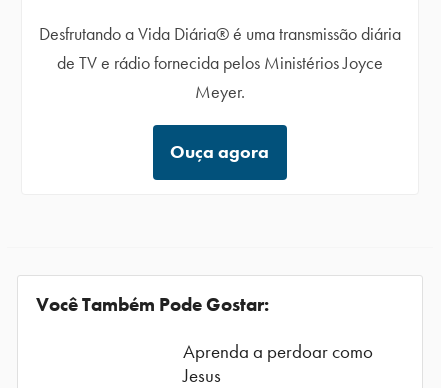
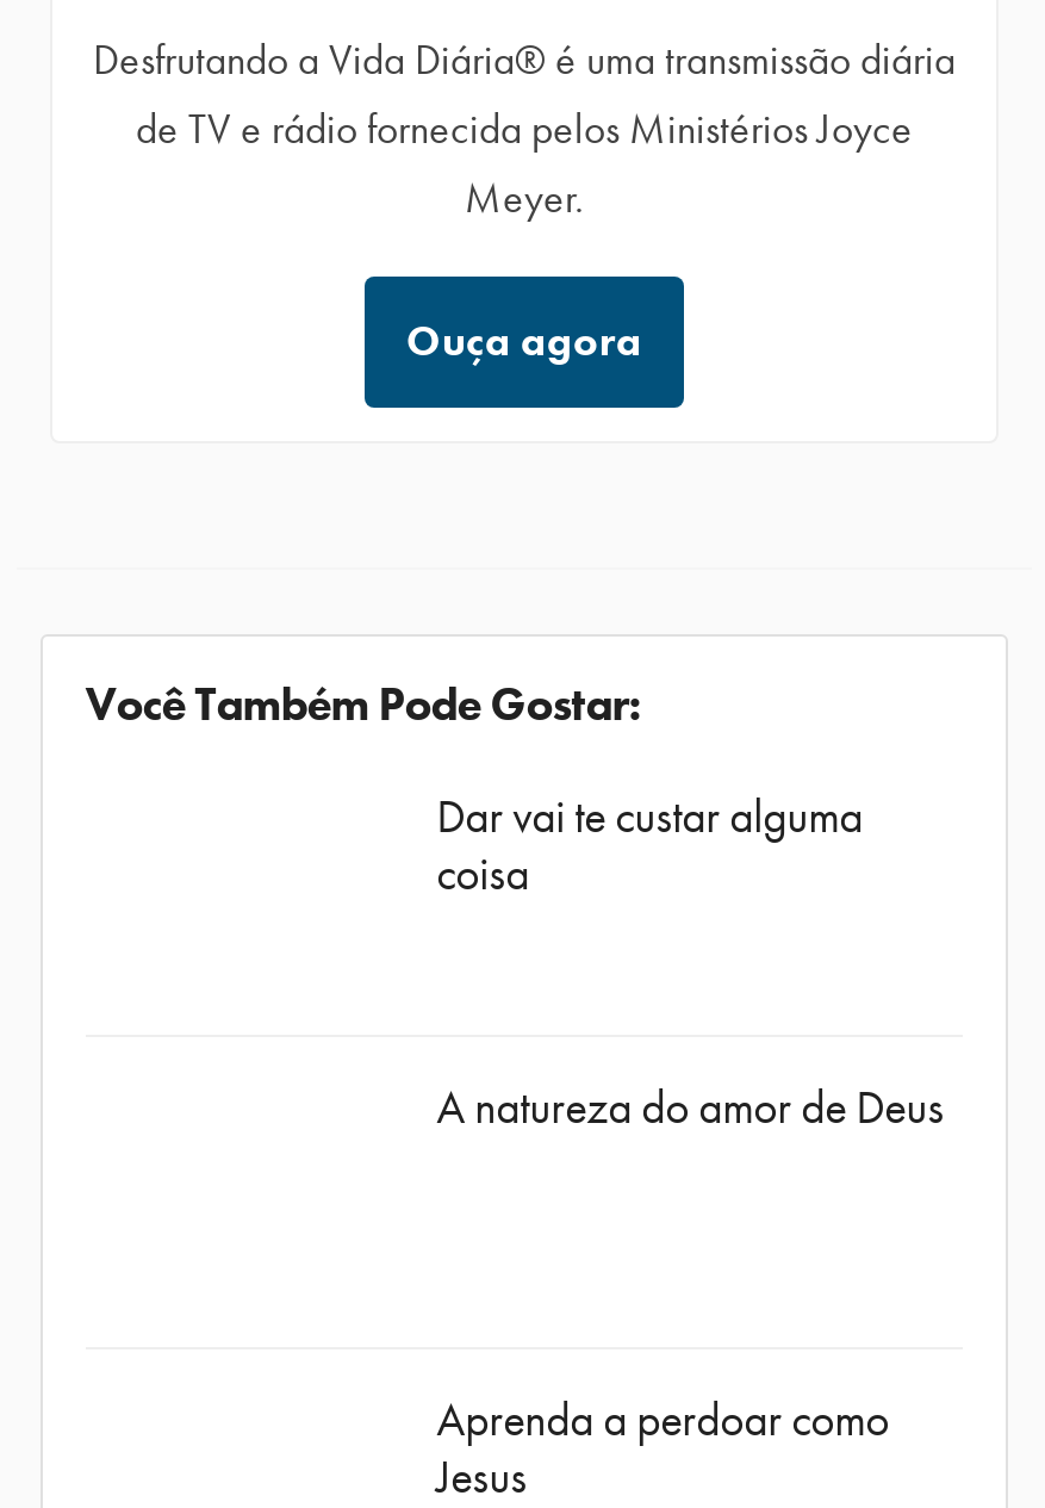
+ Dar vai te custar alguma
+ coisa

+ A natureza do amor de Deus
